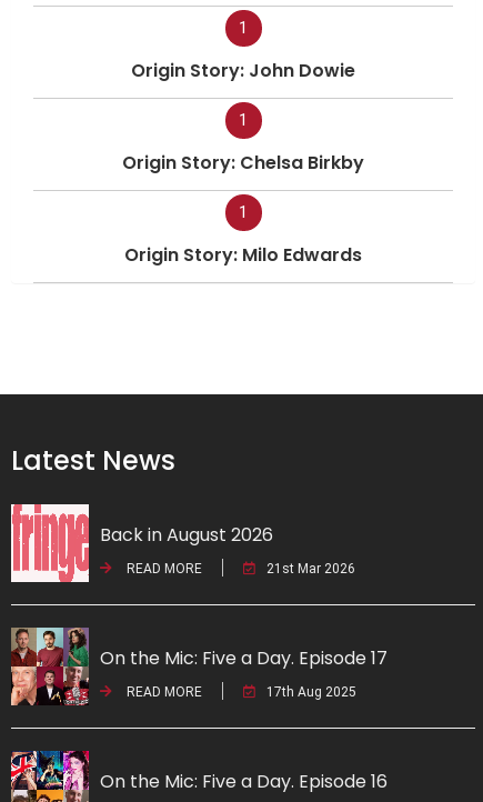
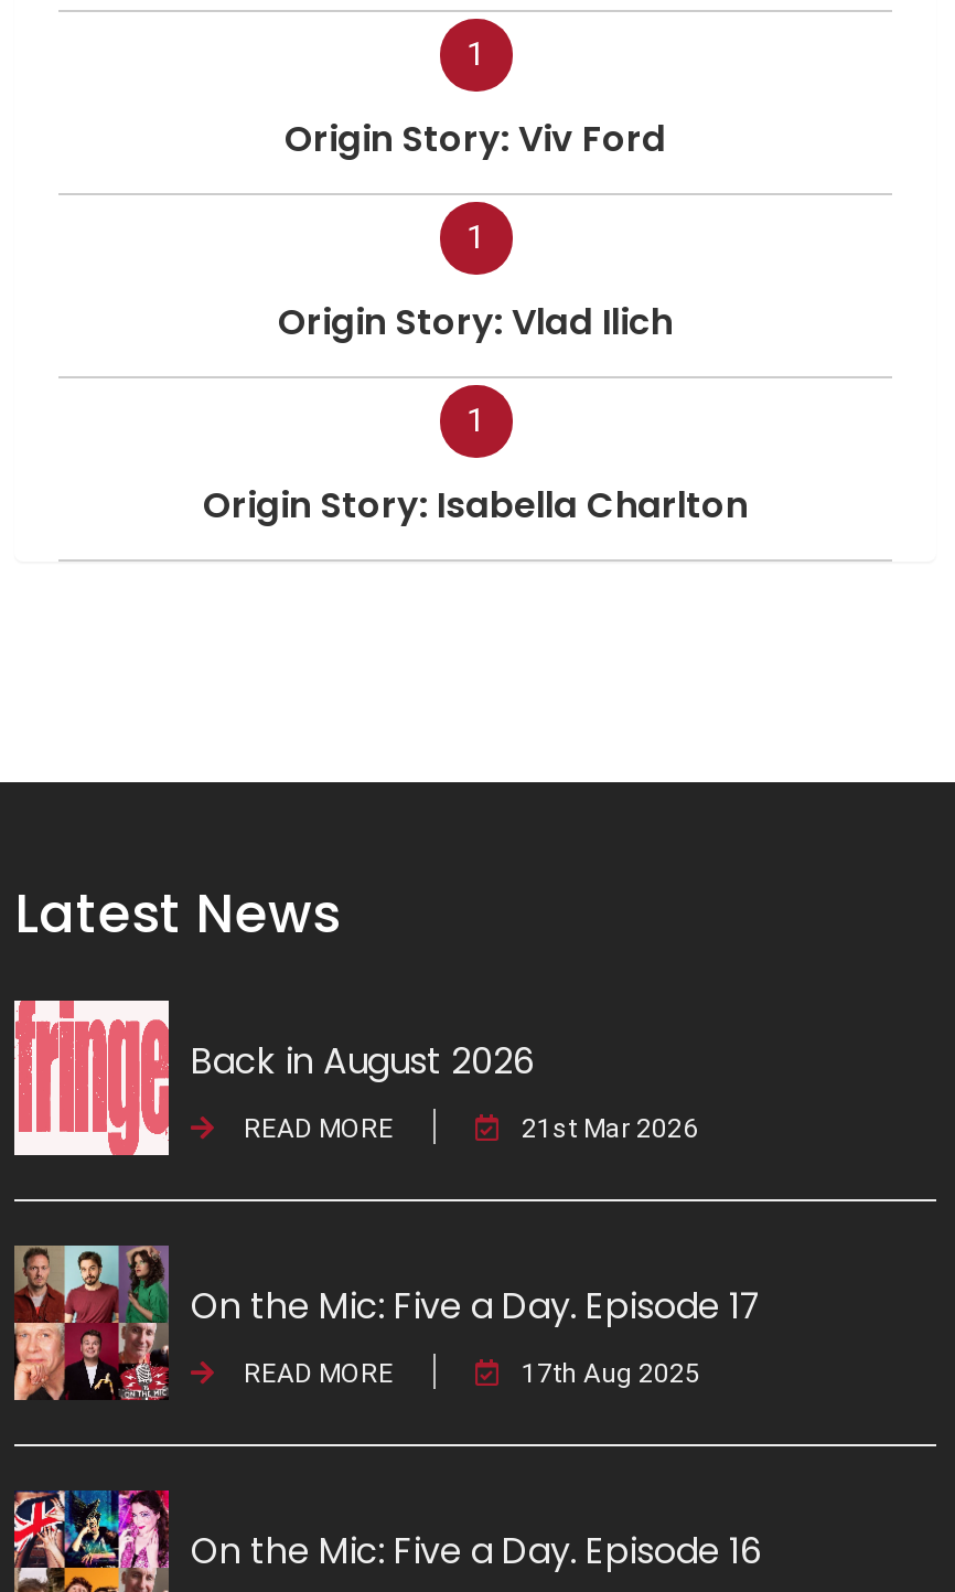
- Origin Story: John Dowie
+ Origin Story: Viv Ford

- Origin Story: Chelsa Birkby
+ Origin Story: Vlad Ilich

- Origin Story: Milo Edwards
+ Origin Story: Isabella Charlton
